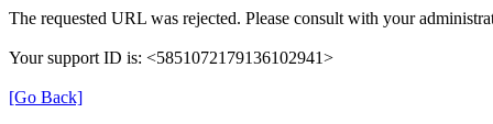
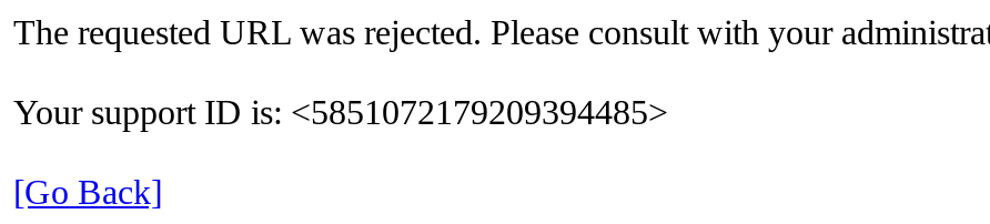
- Your support ID is: <5851072179136102941>
+ Your support ID is: <5851072179209394485>
